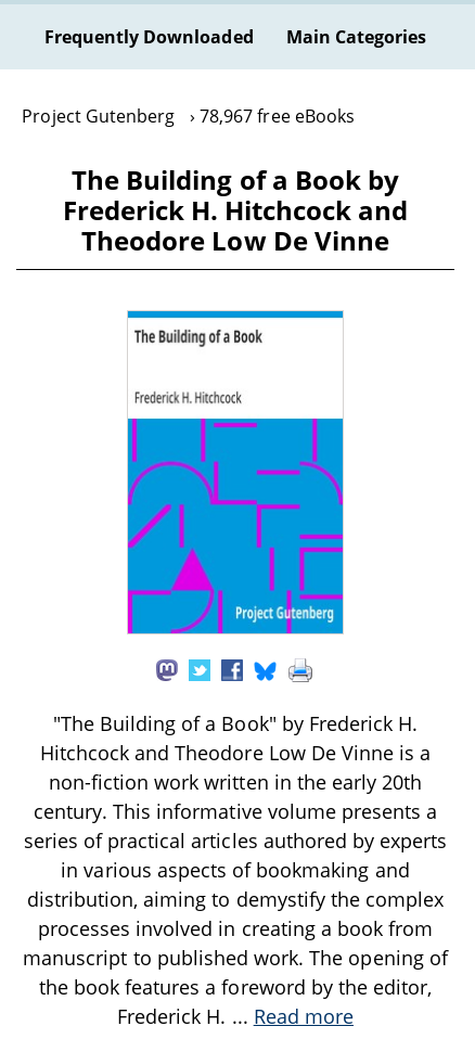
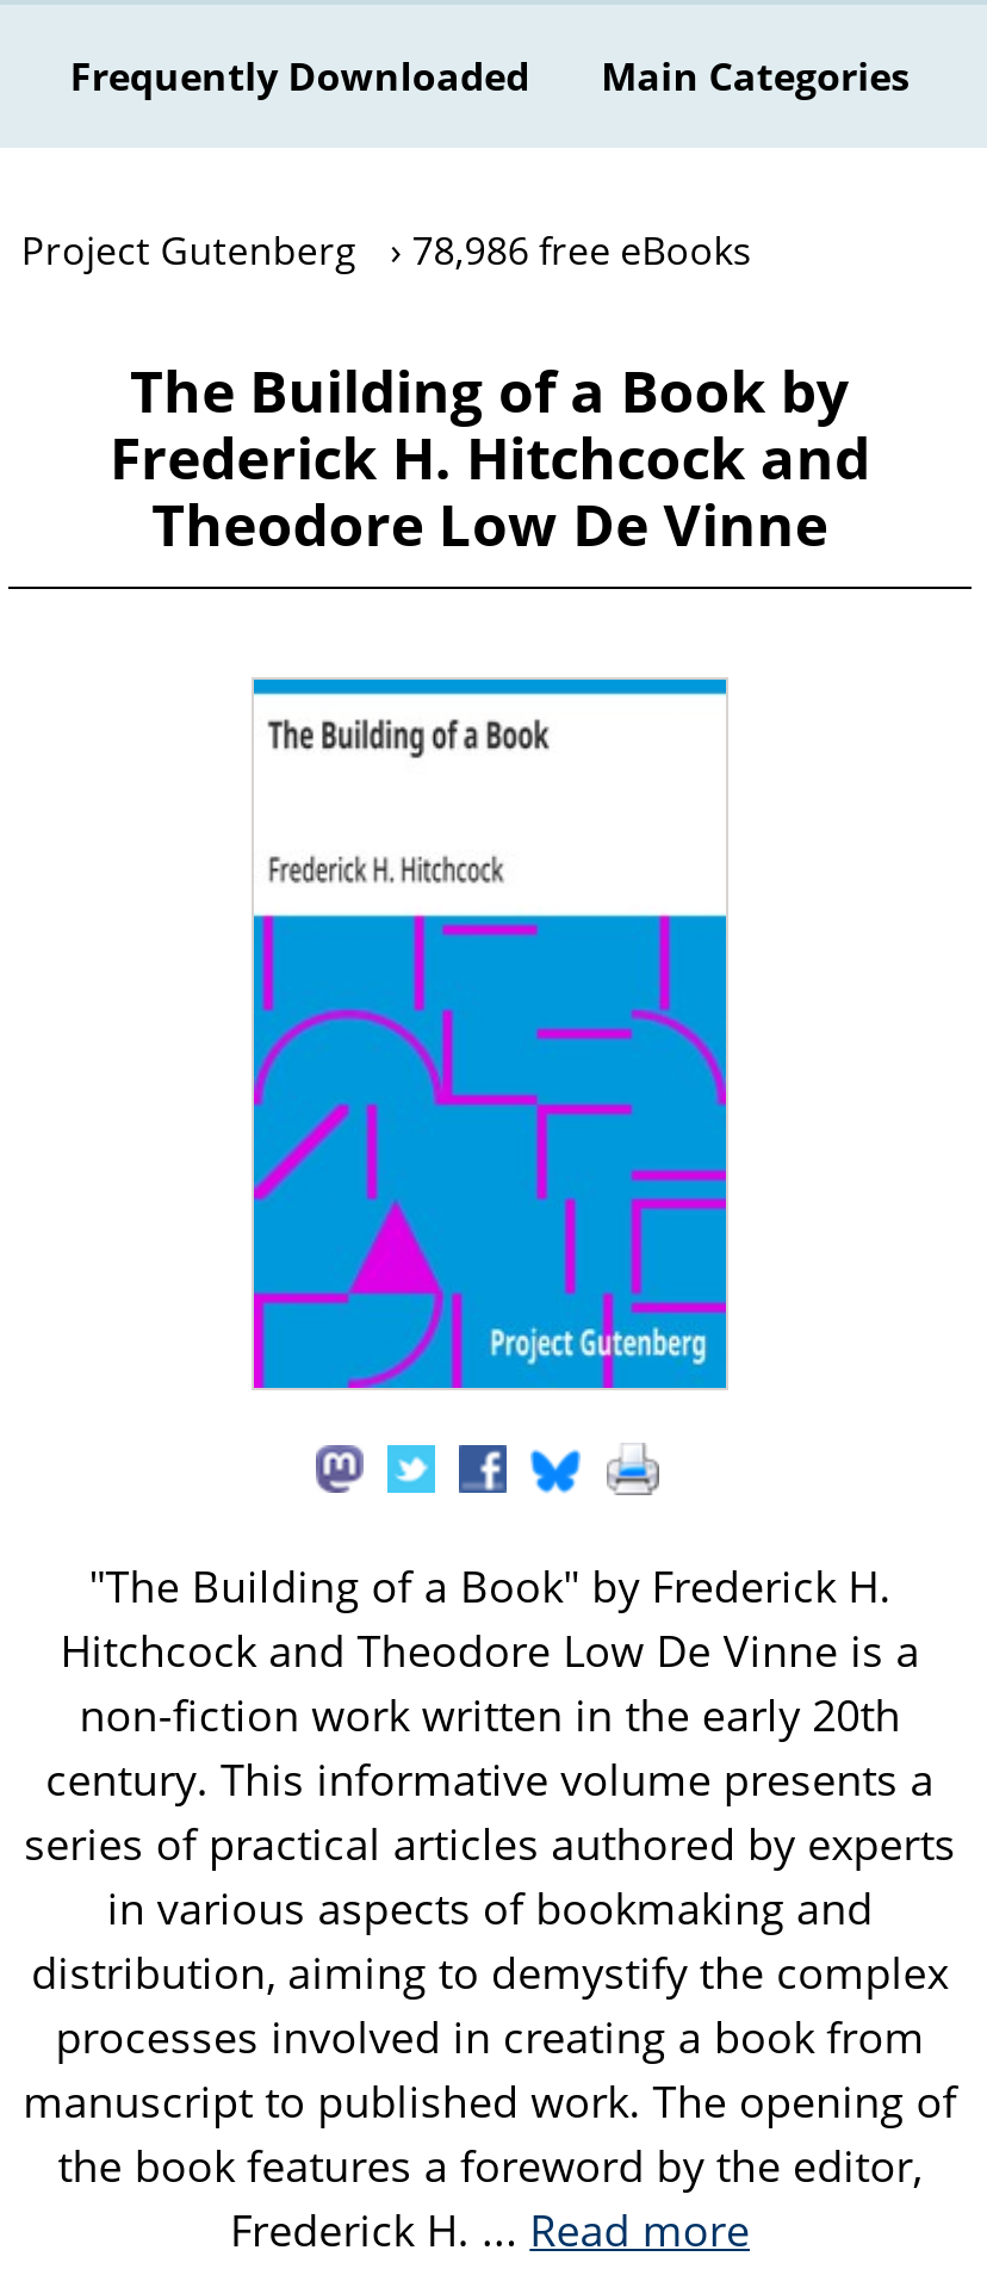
- Project Gutenberg 78,967 free eBooks
+ Project Gutenberg 78,986 free eBooks
